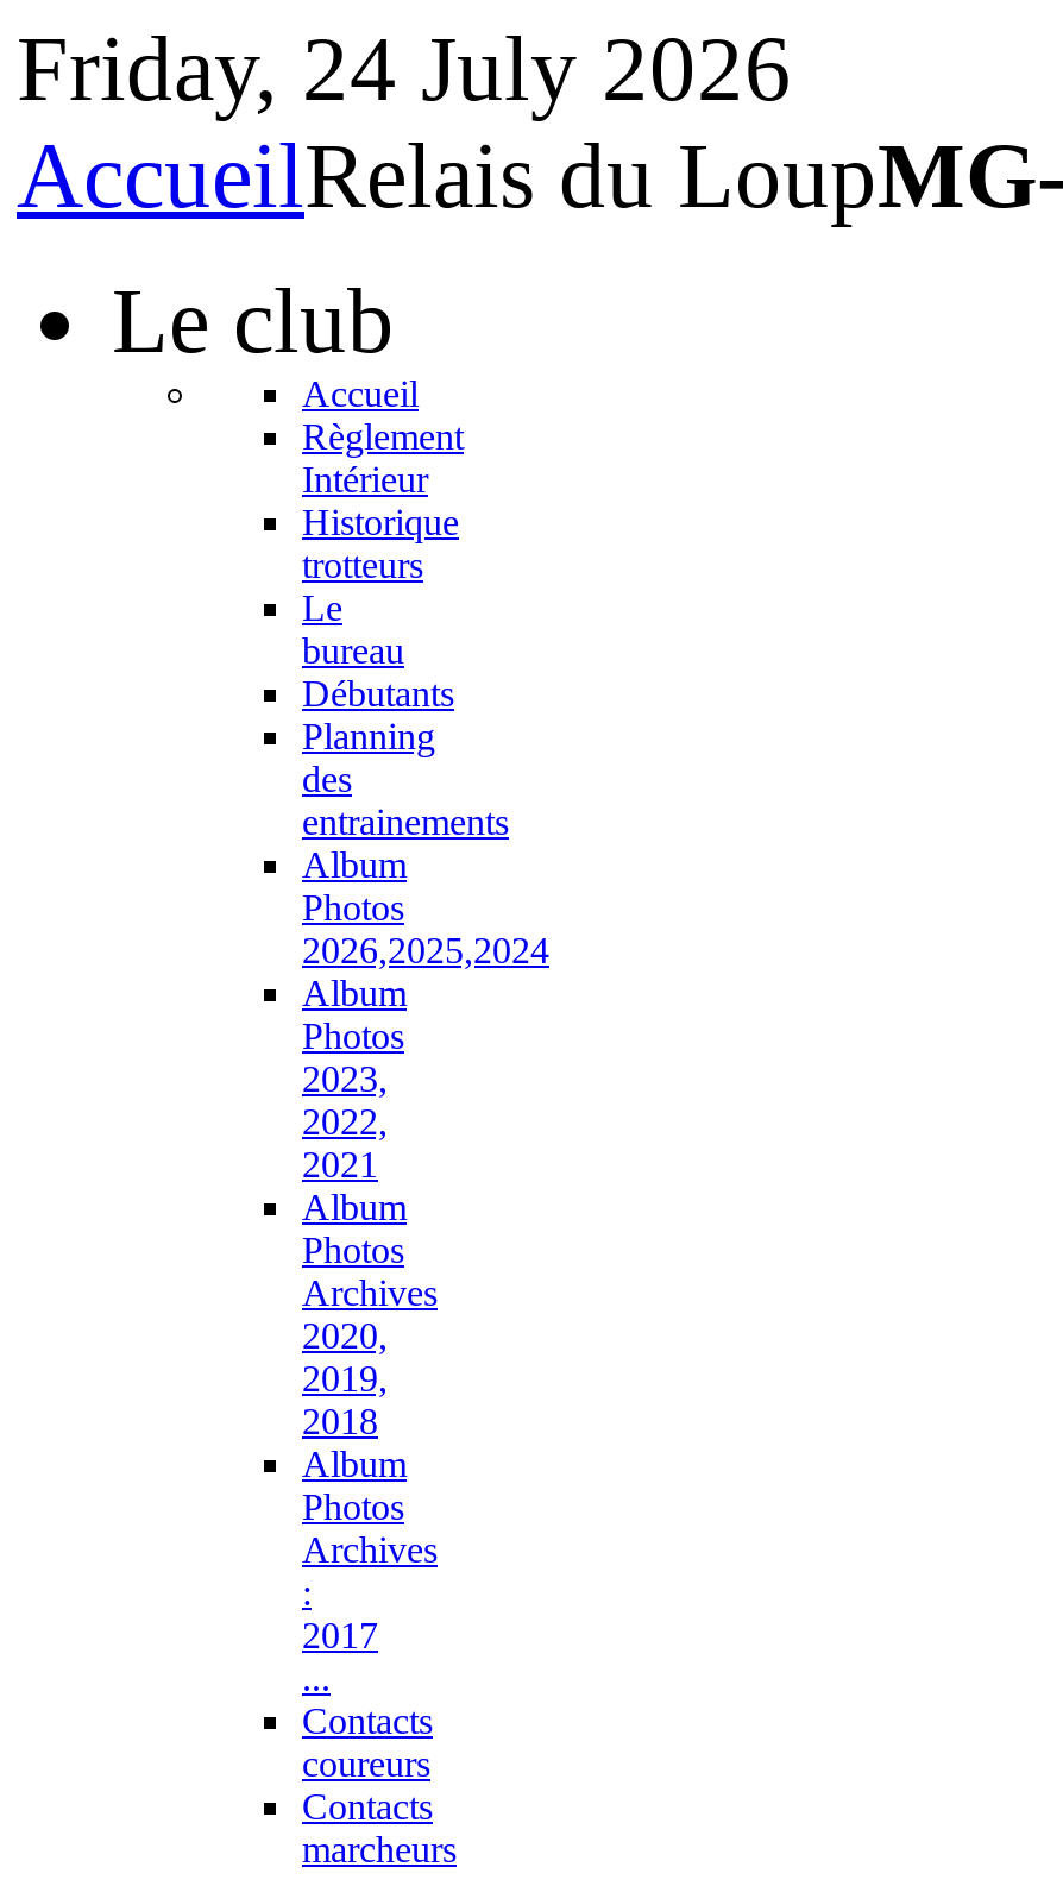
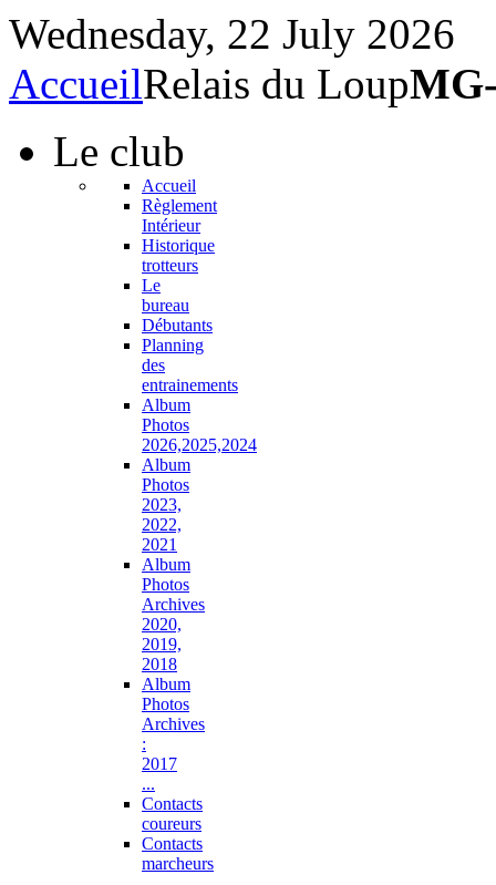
- Friday, 24 July 2026
+ Wednesday, 22 July 2026
